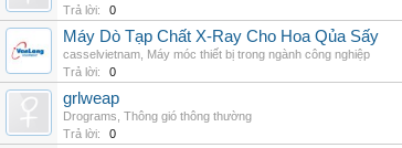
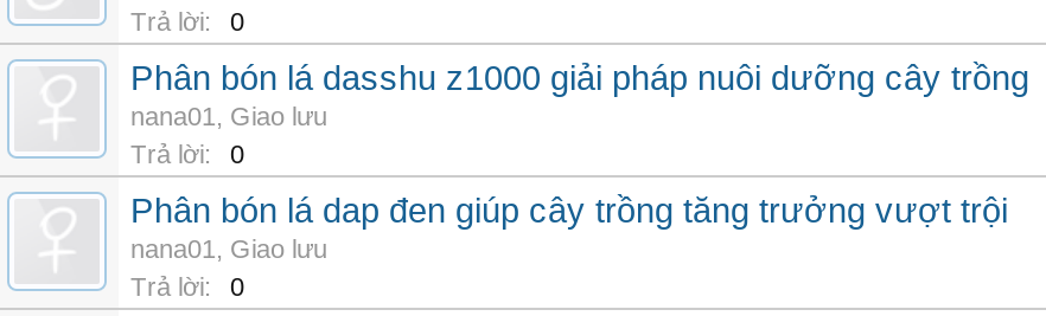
- [image]

- Máy Dò Tạp Chất X-Ray Cho Hoa Qủa Sấy
- casselvietnam, Máy móc thiết bị trong ngành công nghiệp
+ Phân bón lá dasshu z1000 giải pháp nuôi dưỡng cây trồng
+ nana01, Giao lưu

- grlweap
- Drograms, Thông gió thông thường
+ Phân bón lá dap đen giúp cây trồng tăng trưởng vượt trội
+ nana01, Giao lưu
